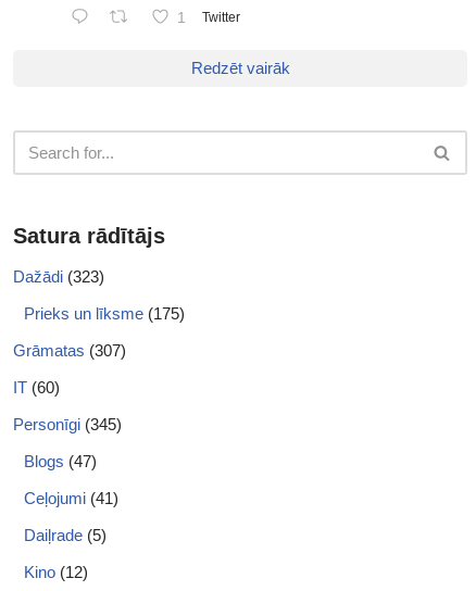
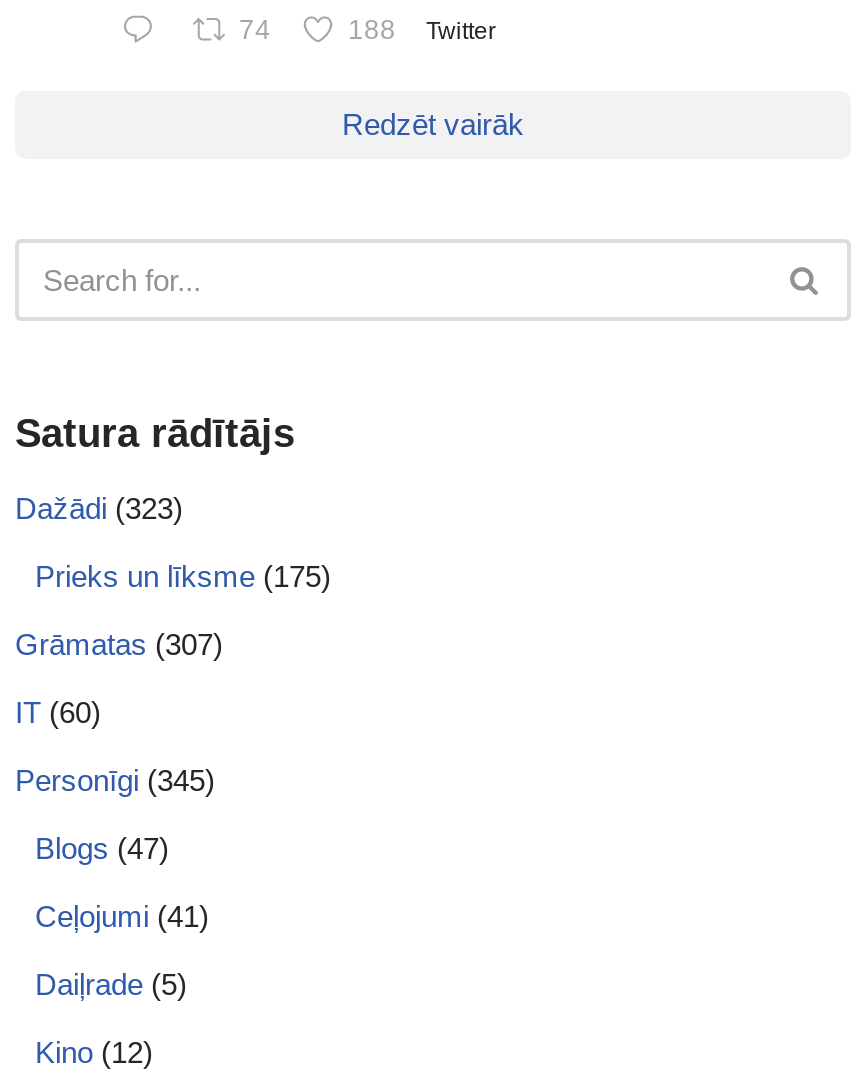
- 1
+ 74
+ 188
